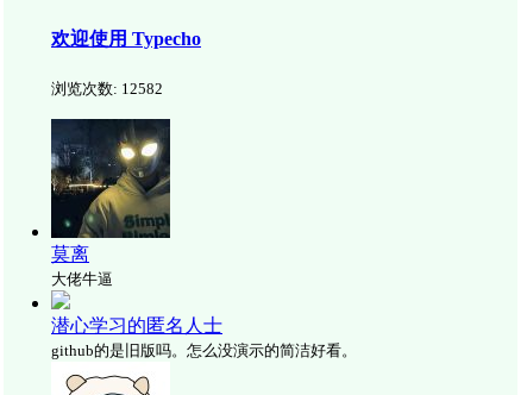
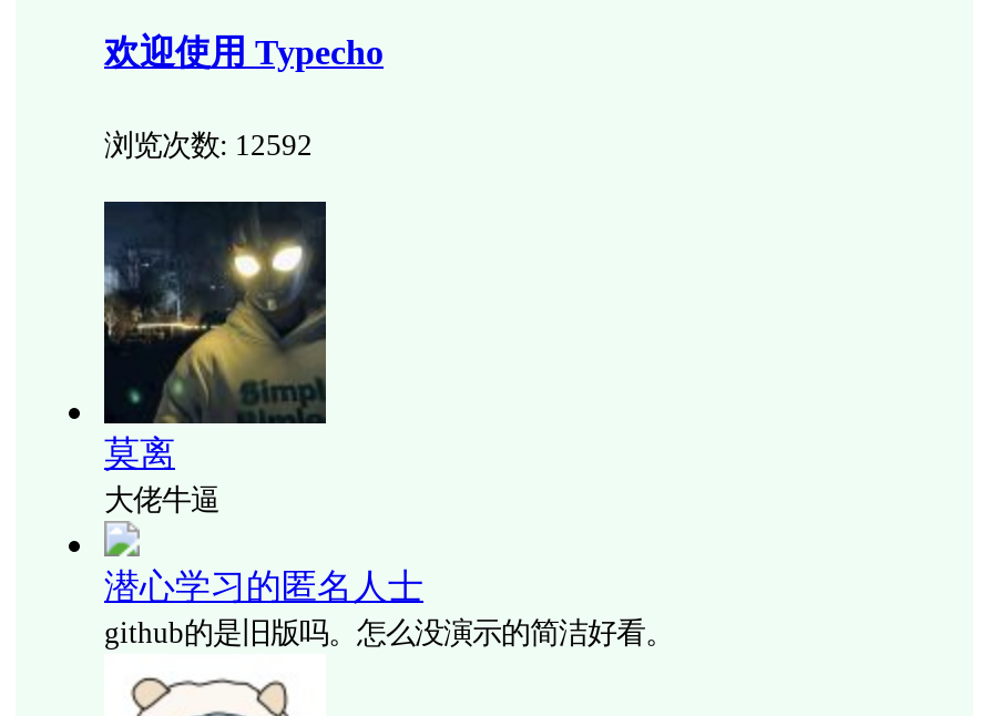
- 浏览次数: 12582
+ 浏览次数: 12592
